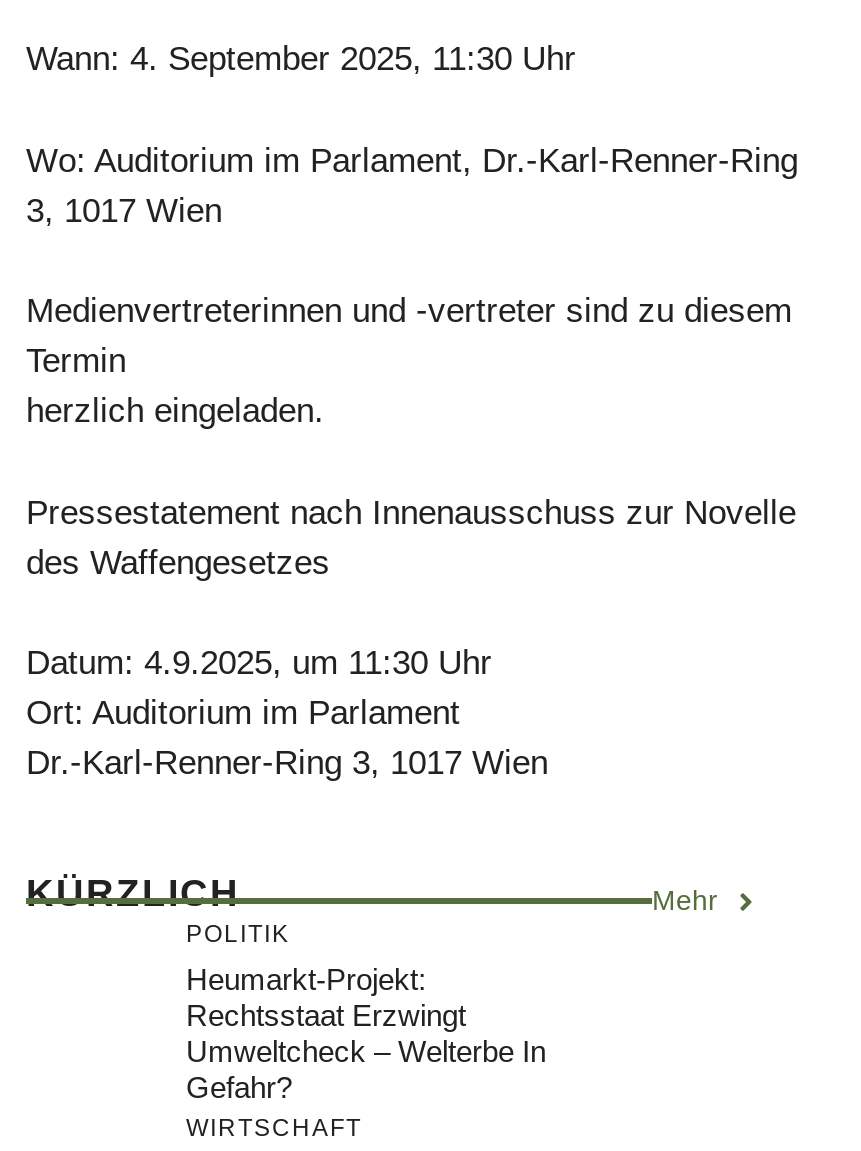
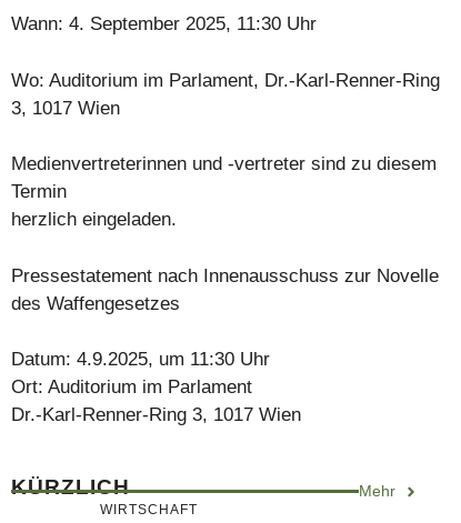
- POLITIK
- Heumarkt-Projekt:
- Rechtsstaat Erzwingt
- Umweltcheck – Welterbe In
- Gefahr?
